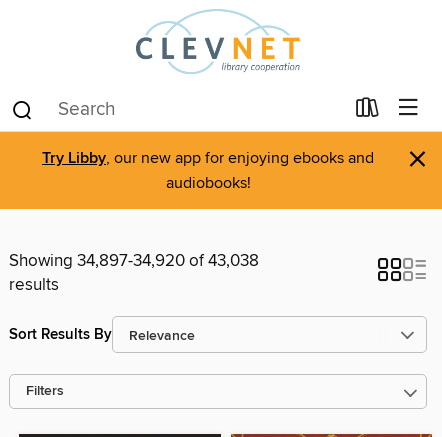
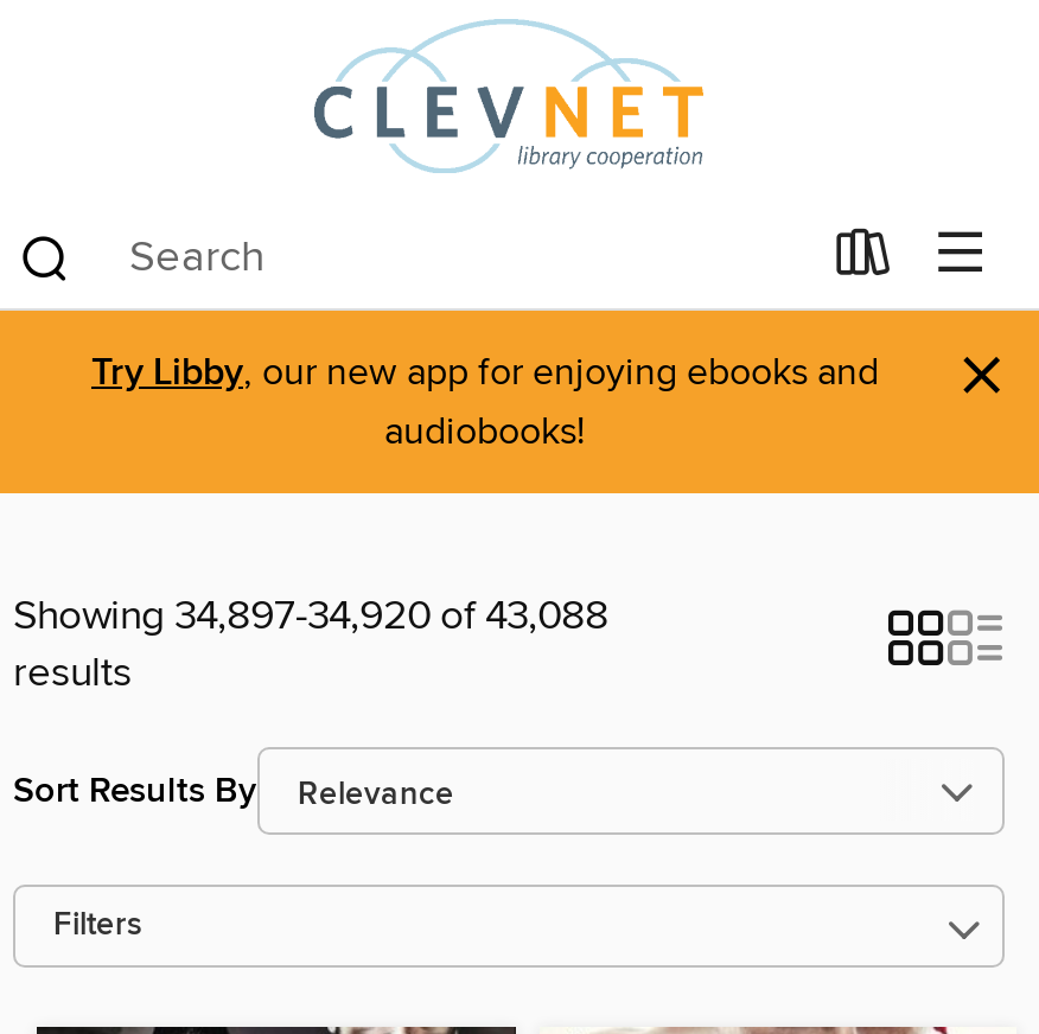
- Showing 34,897-34,920 of 43,038
+ Showing 34,897-34,920 of 43,088
